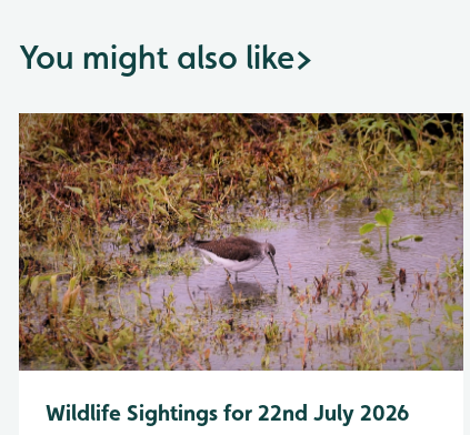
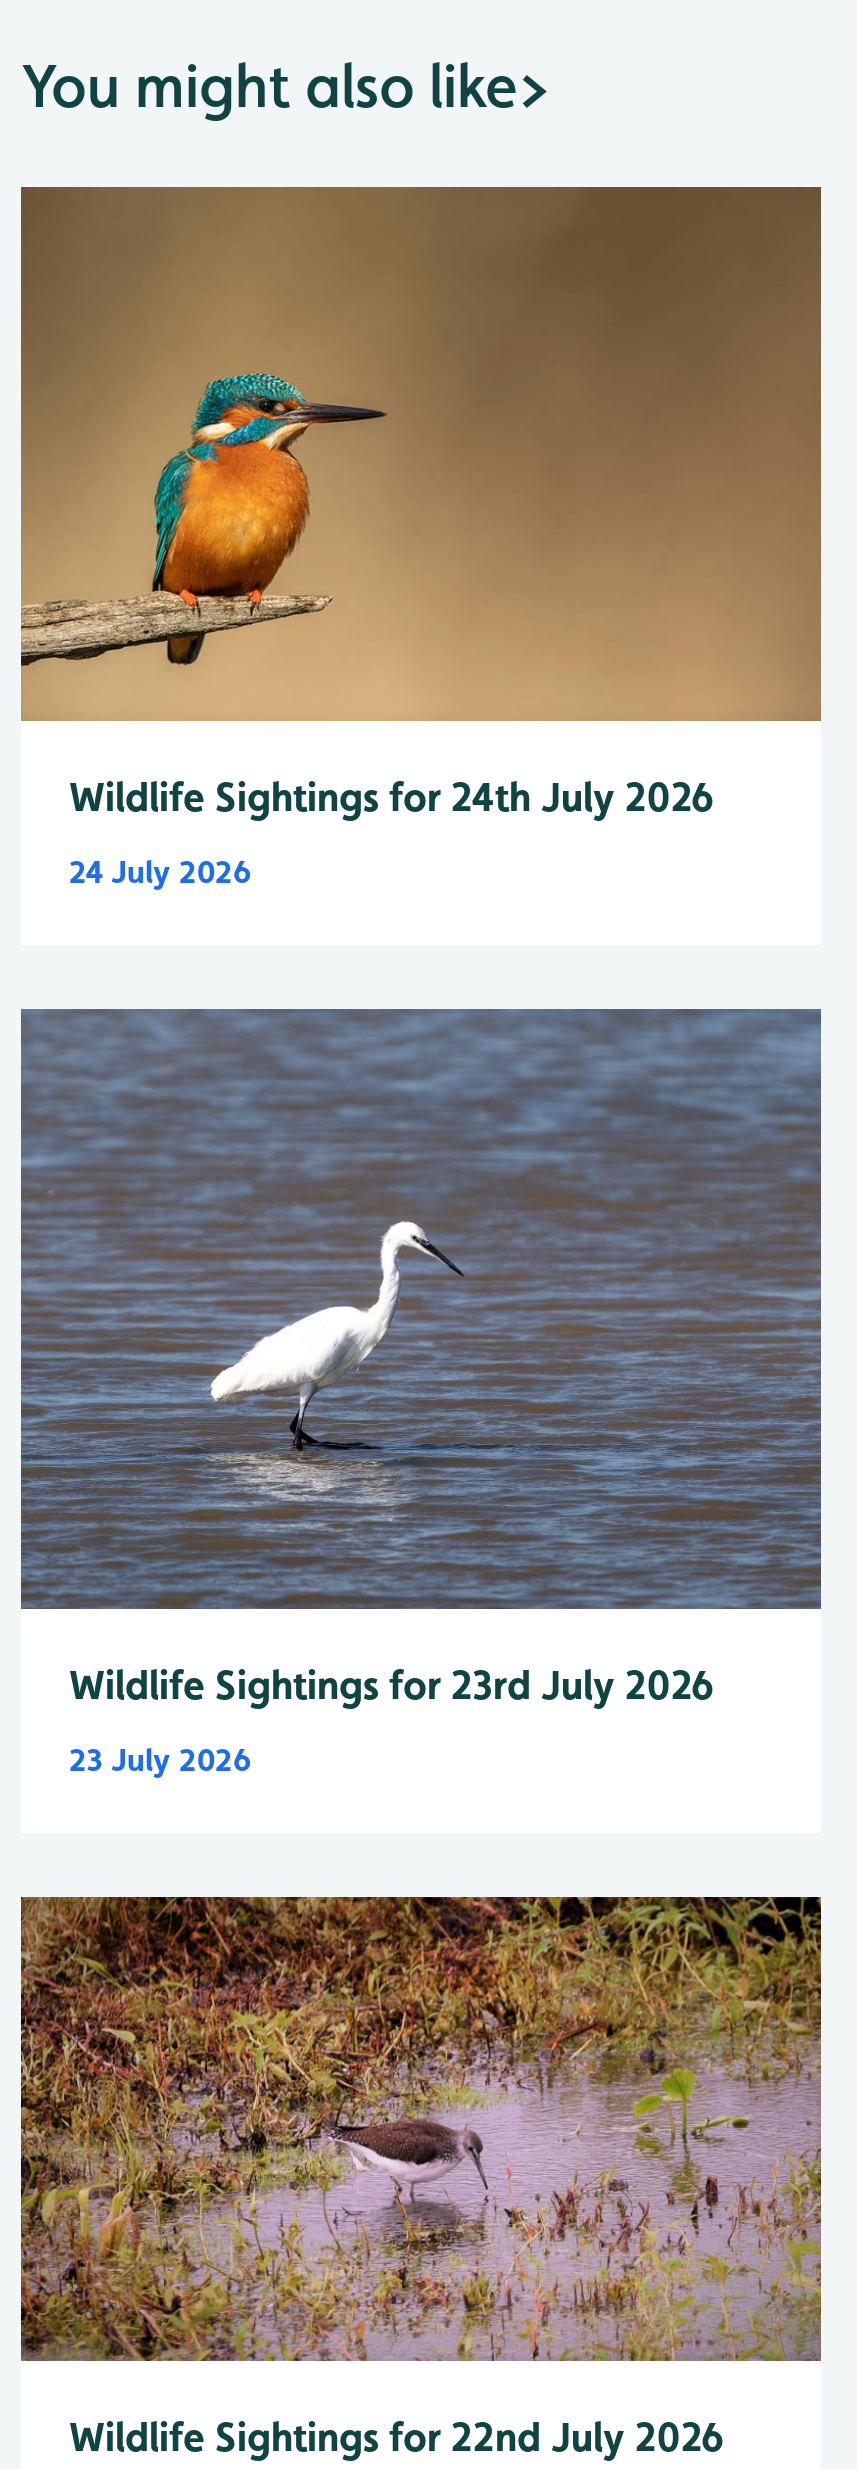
+ [image]
+ Wildlife Sightings for 24th July 2026
+ 24 July 2026

+ [image]
+ Wildlife Sightings for 23rd July 2026
+ 23 July 2026
